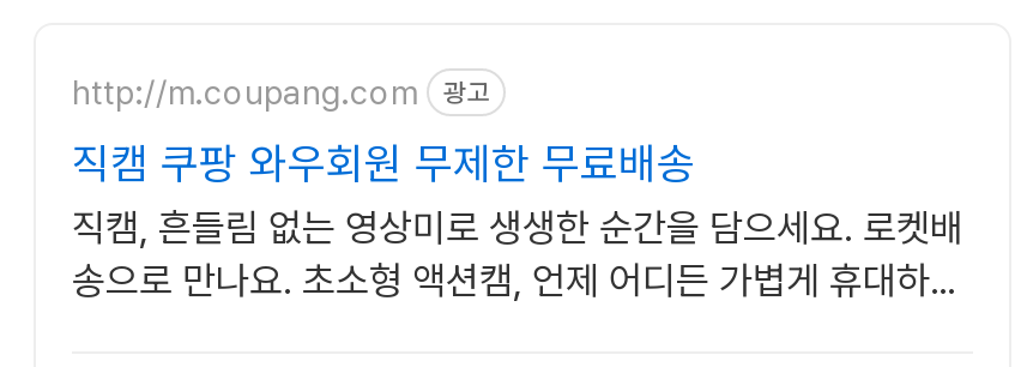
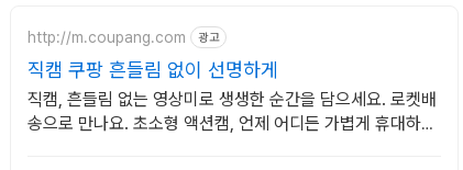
- 직캠 쿠팡 와우회원 무제한 무료배송
+ 직캠 쿠팡 흔들림 없이 선명하게
